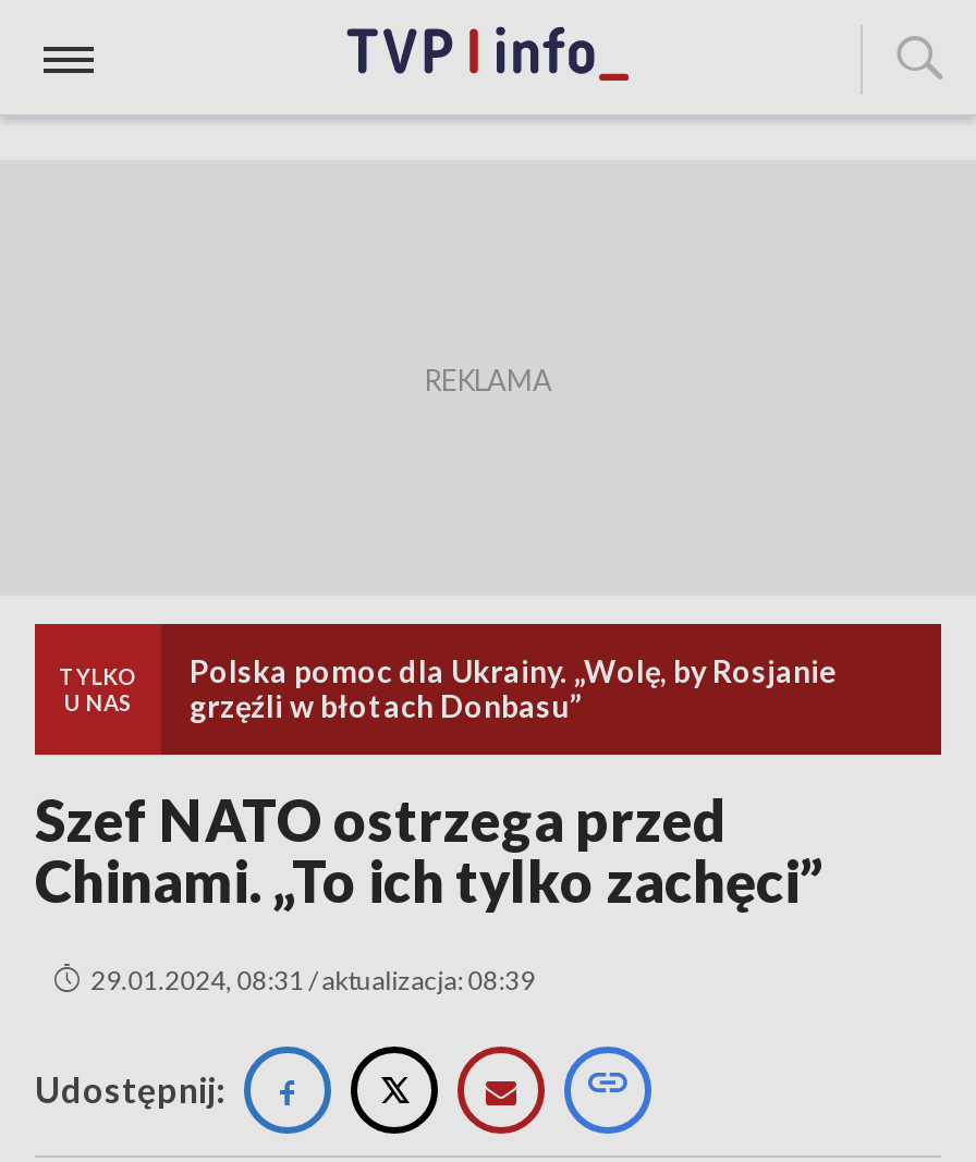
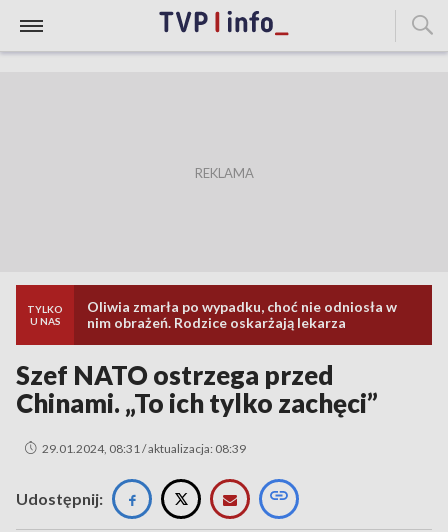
- Polska pomoc dla Ukrainy. „Wolę, by Rosjanie
- grzęźli w błotach Donbasu”
+ Oliwia zmarła po wypadku, choć nie odniosła w
+ nim obrażeń. Rodzice oskarżają lekarza
